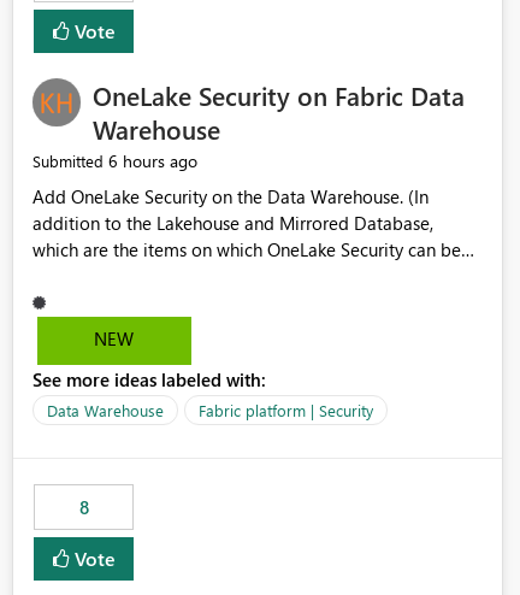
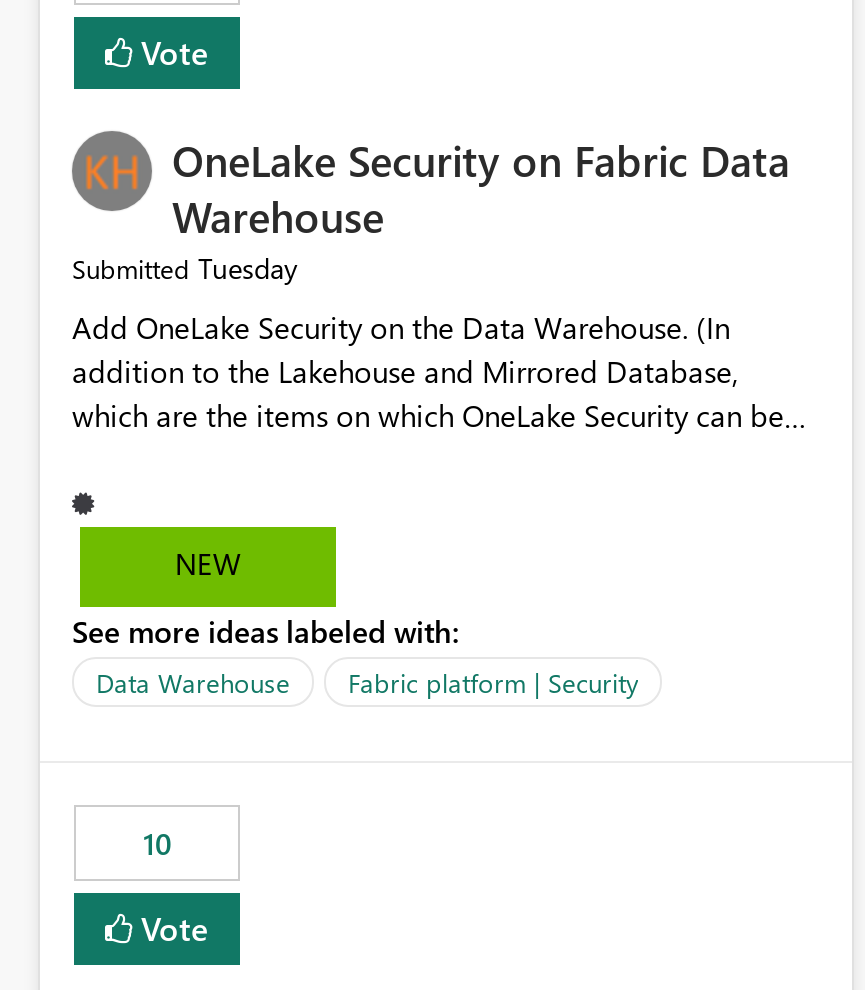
- Submitted 6 hours ago
+ Submitted Tuesday

- 8
+ 10
